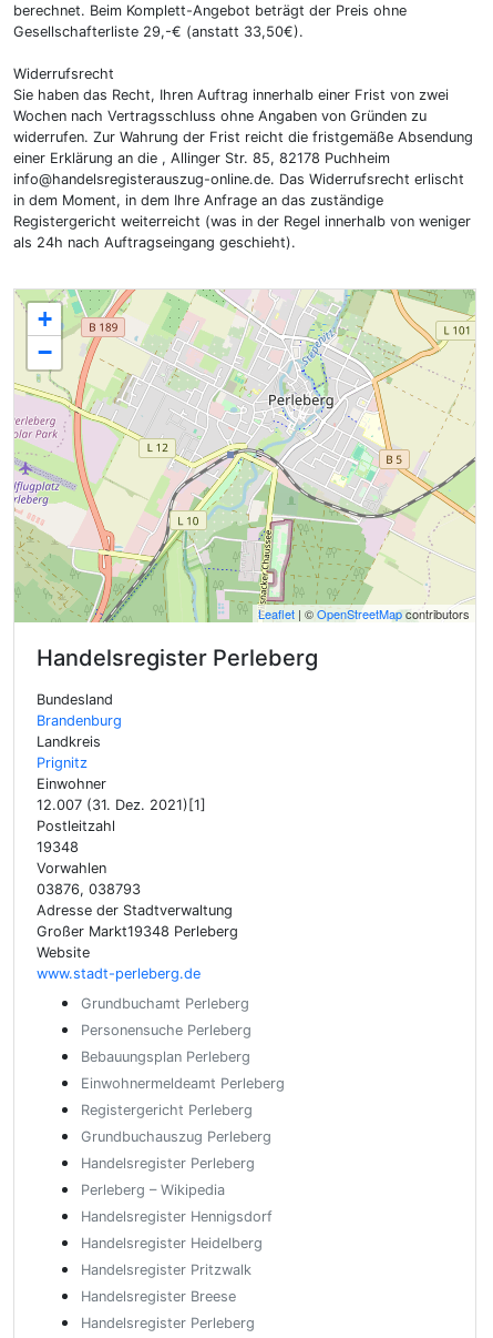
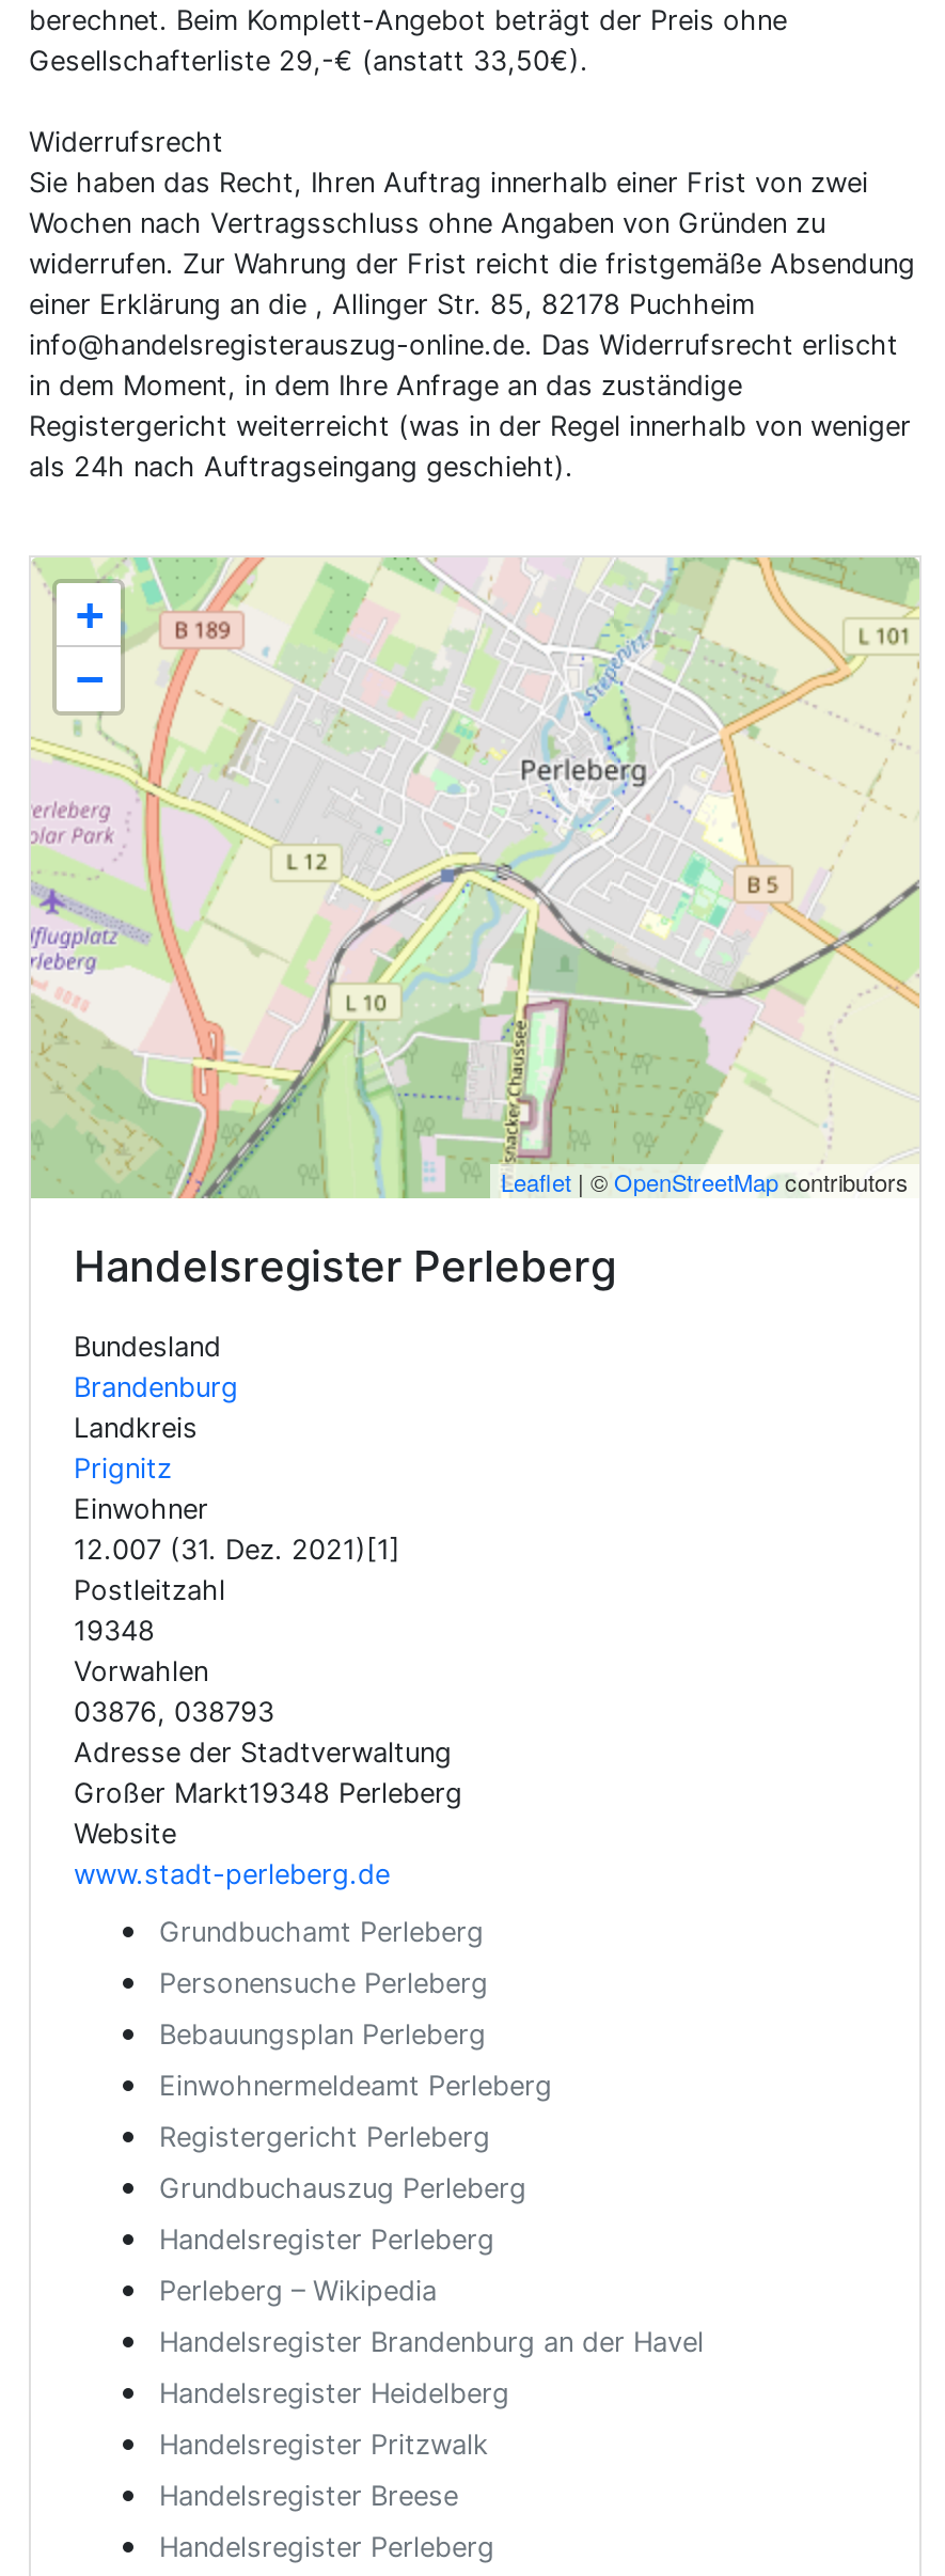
- Handelsregister Hennigsdorf
+ Handelsregister Brandenburg an der Havel
